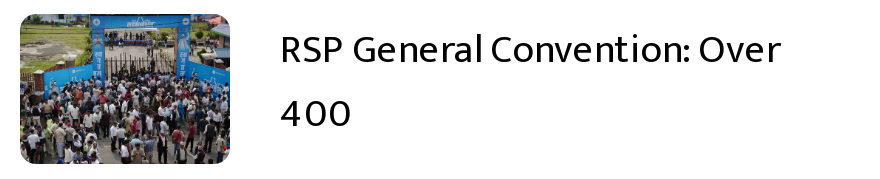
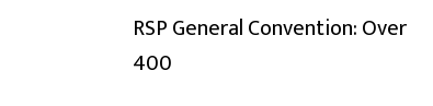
- [image]
